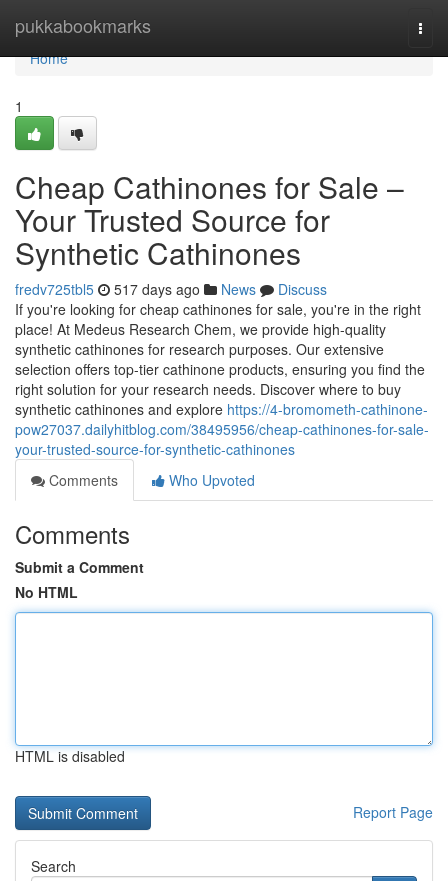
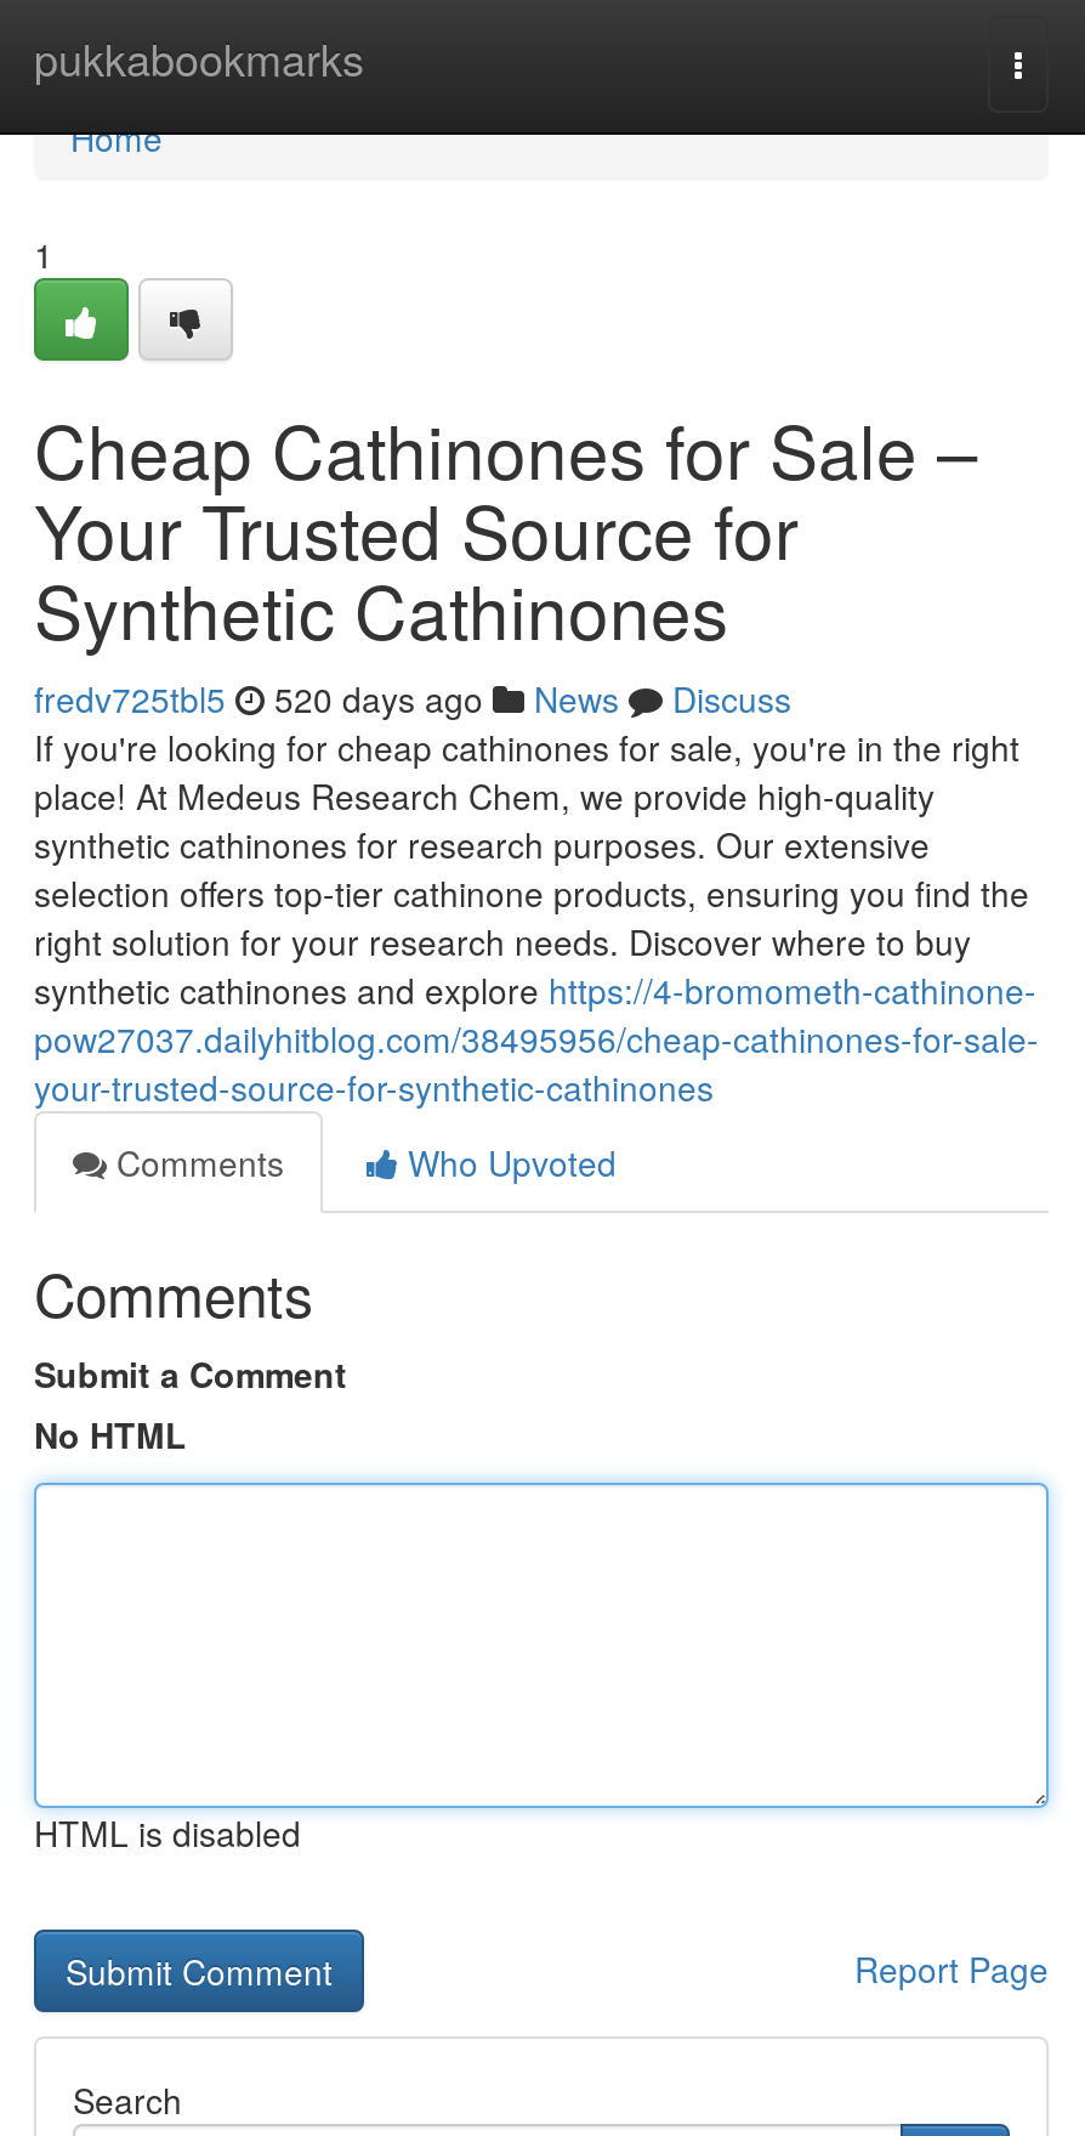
- fredv725tbl5 517 days ago News Discuss
+ fredv725tbl5 520 days ago News Discuss
